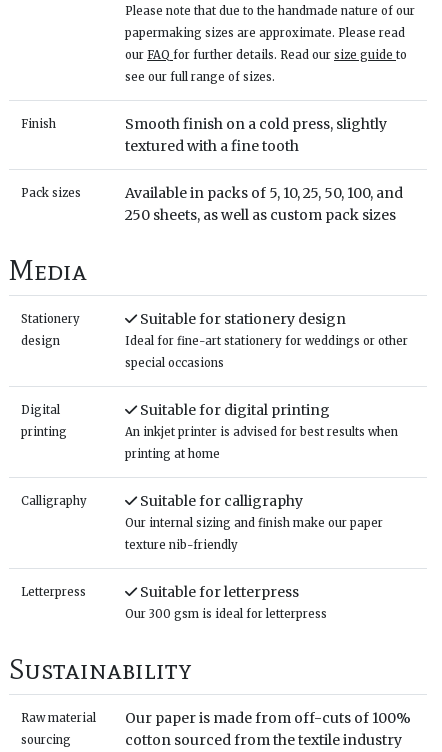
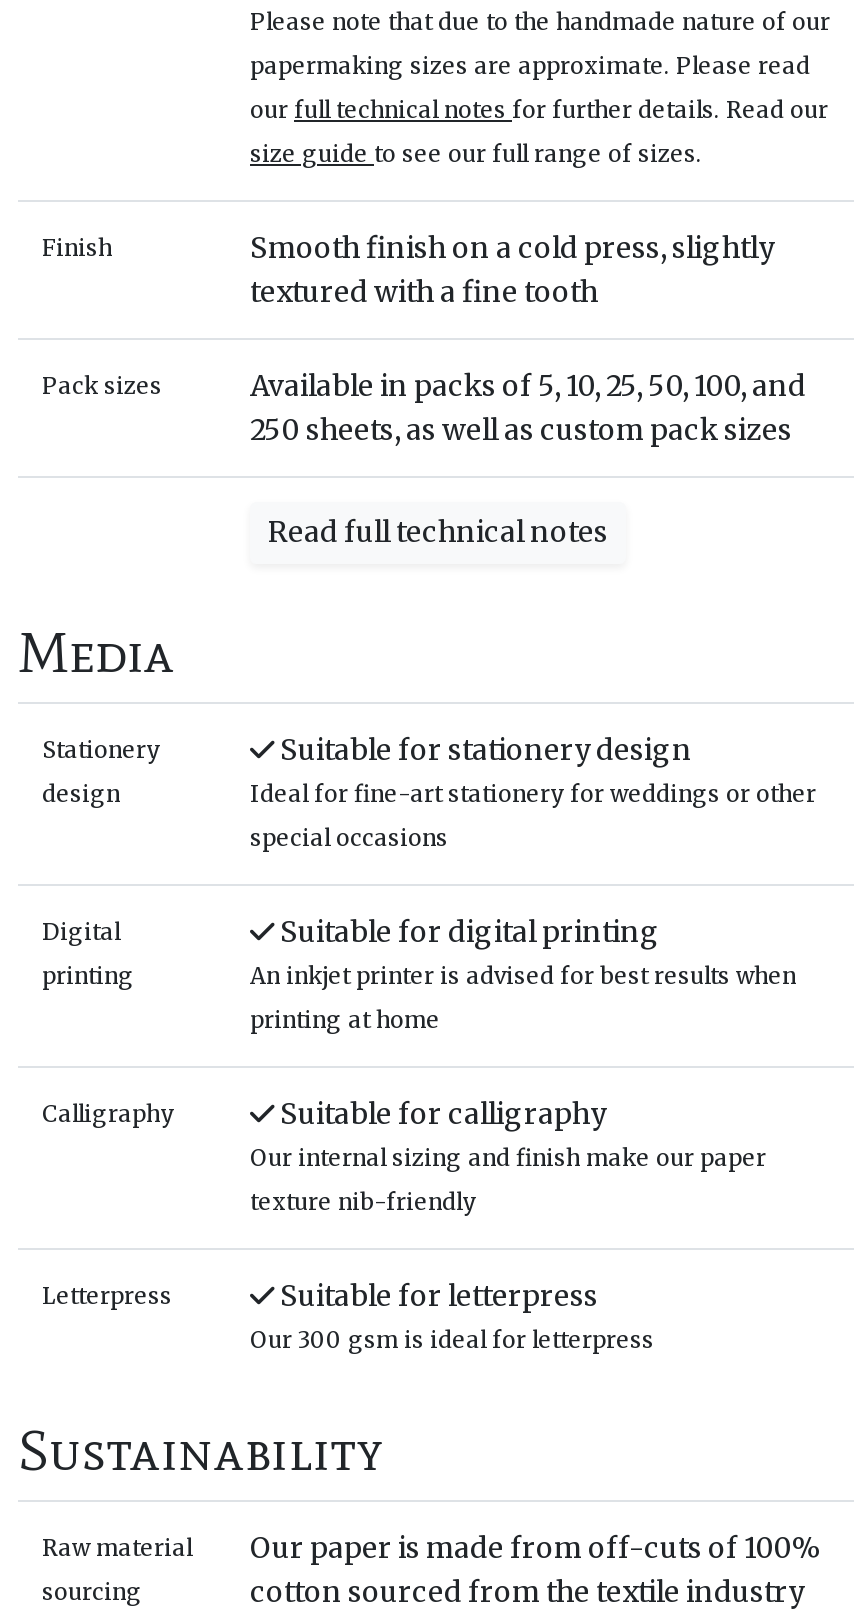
- our FAQ for further details. Read our size guide to
+ our full technical notes for further details. Read our

- see our full range of sizes.
+ size guide to see our full range of sizes.

+ Read full technical notes
